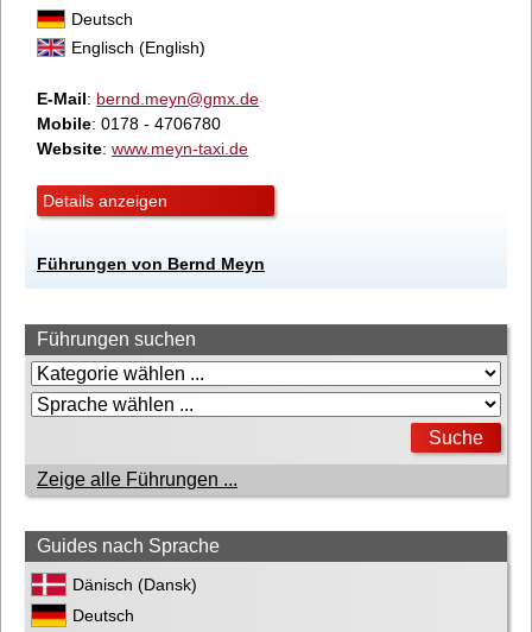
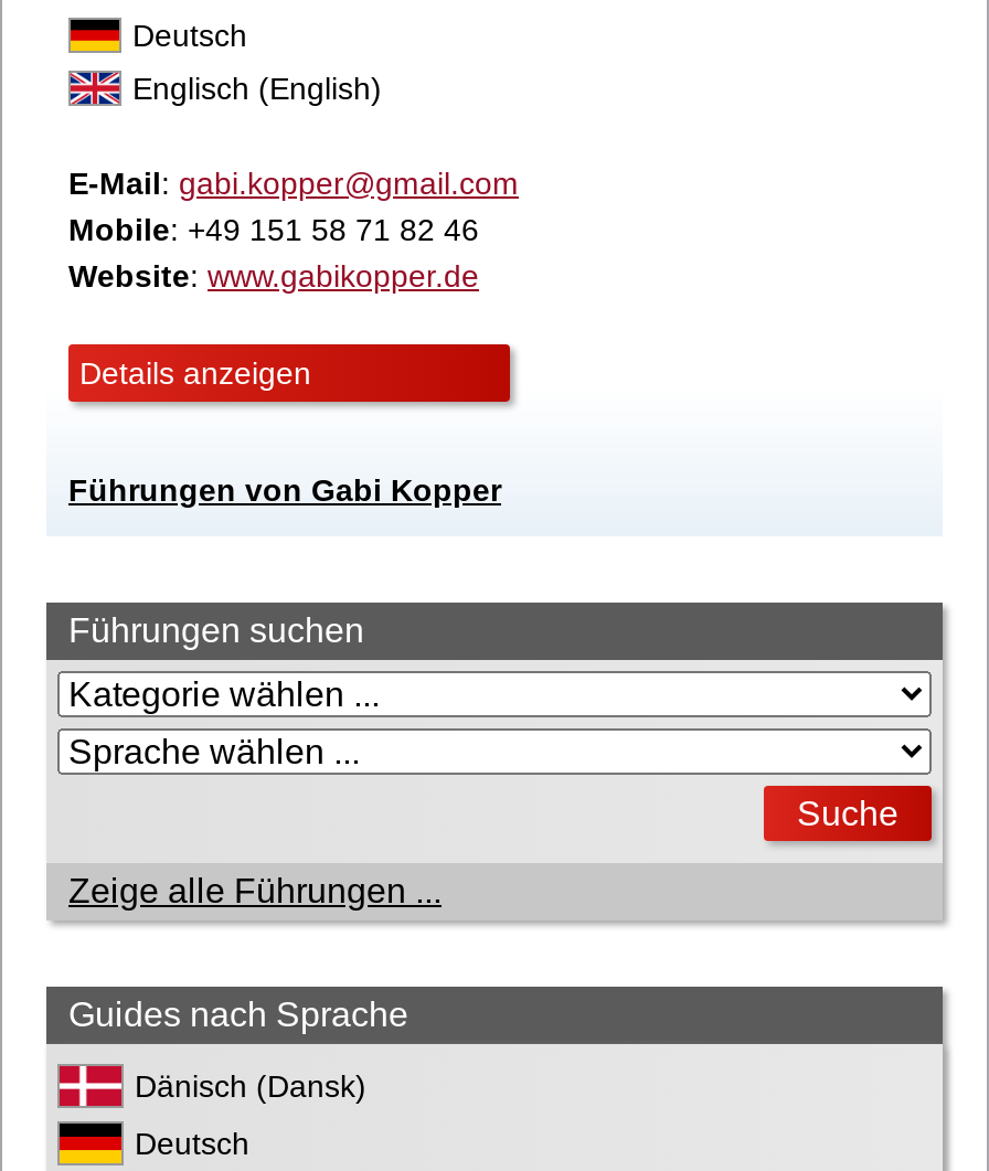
- E-Mail: bernd.meyn@gmx.de
- Mobile: 0178 - 4706780
- Website: www.meyn-taxi.de
+ E-Mail: gabi.kopper@gmail.com
+ Mobile: +49 151 58 71 82 46
+ Website: www.gabikopper.de

- Führungen von Bernd Meyn
+ Führungen von Gabi Kopper
